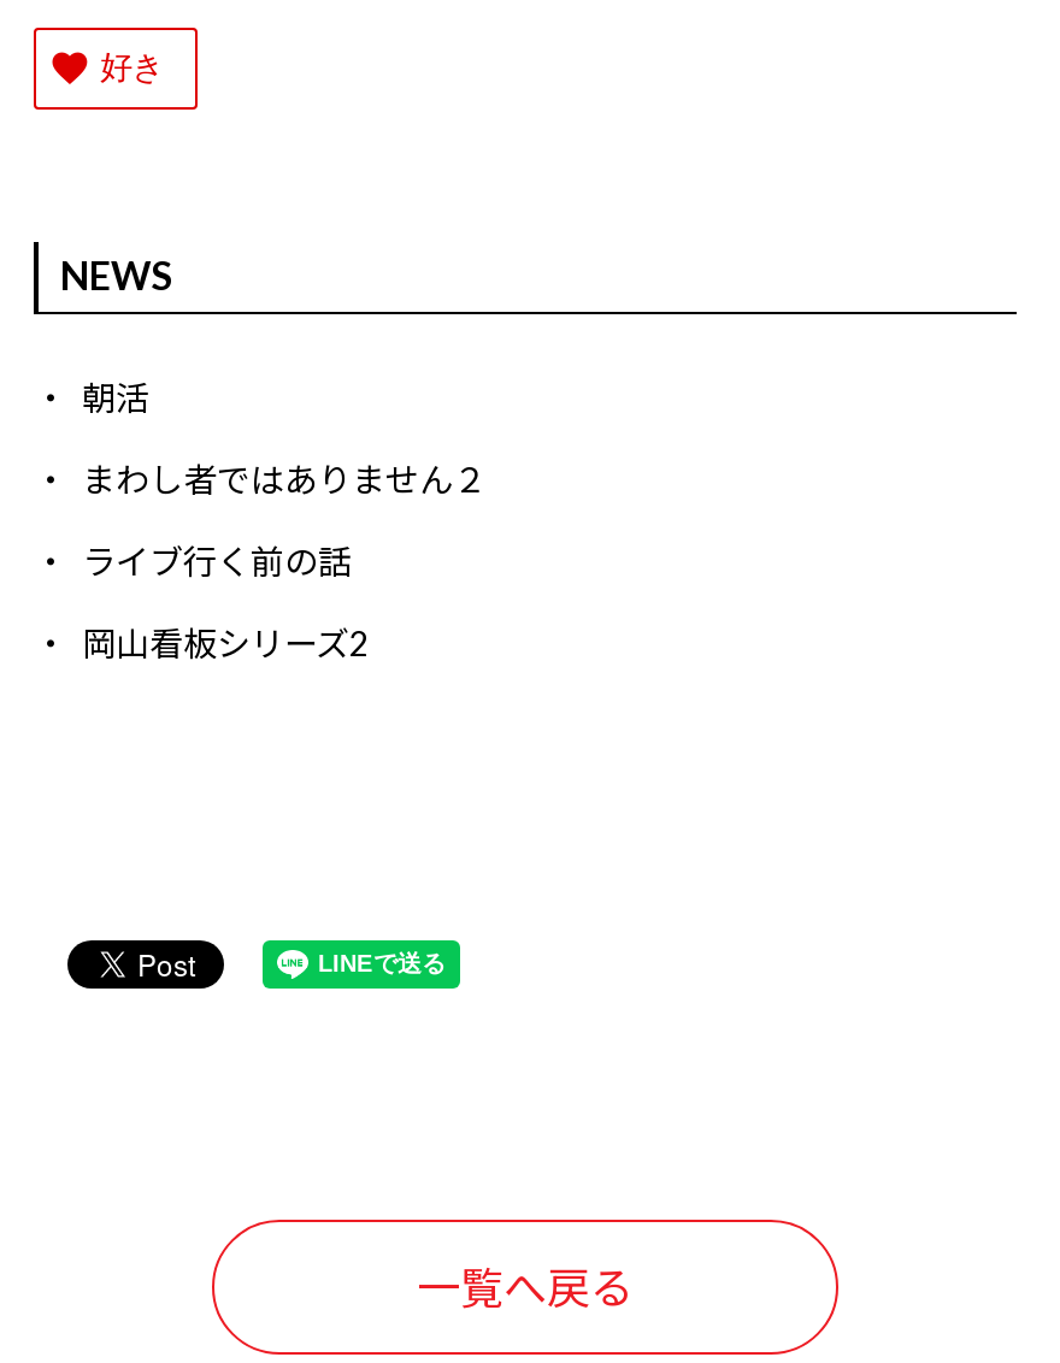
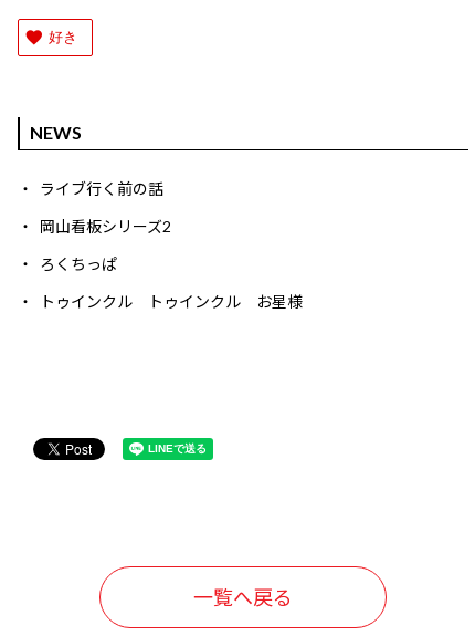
- 朝活
- まわし者ではありません２

moved up: ライブ行く前の話 | 岡山看板シリーズ2

+ ろくちっぱ
+ トゥインクル トゥインクル お星様
